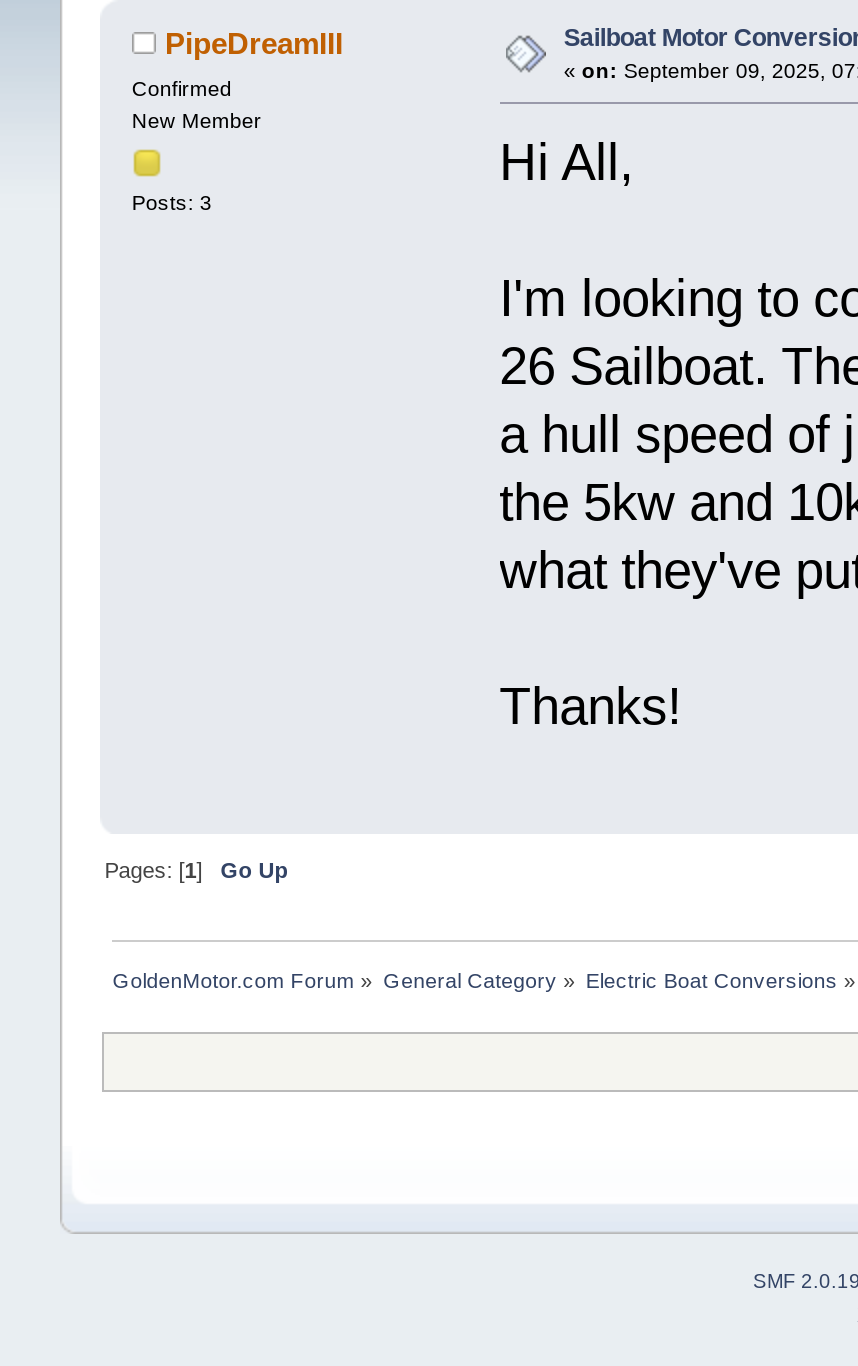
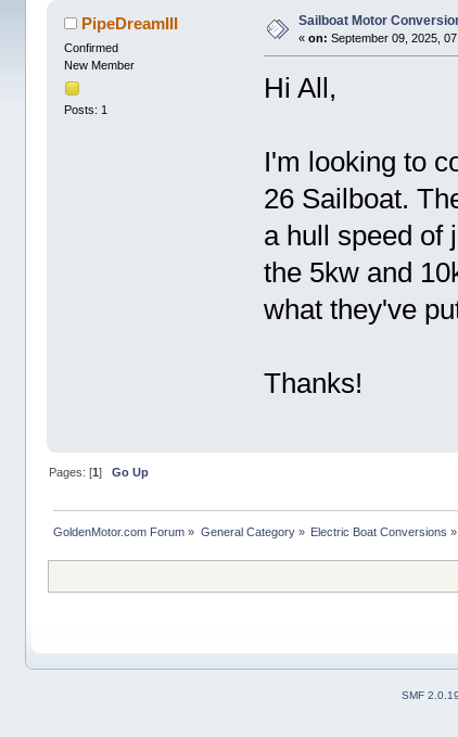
- Posts: 3
+ Posts: 1
